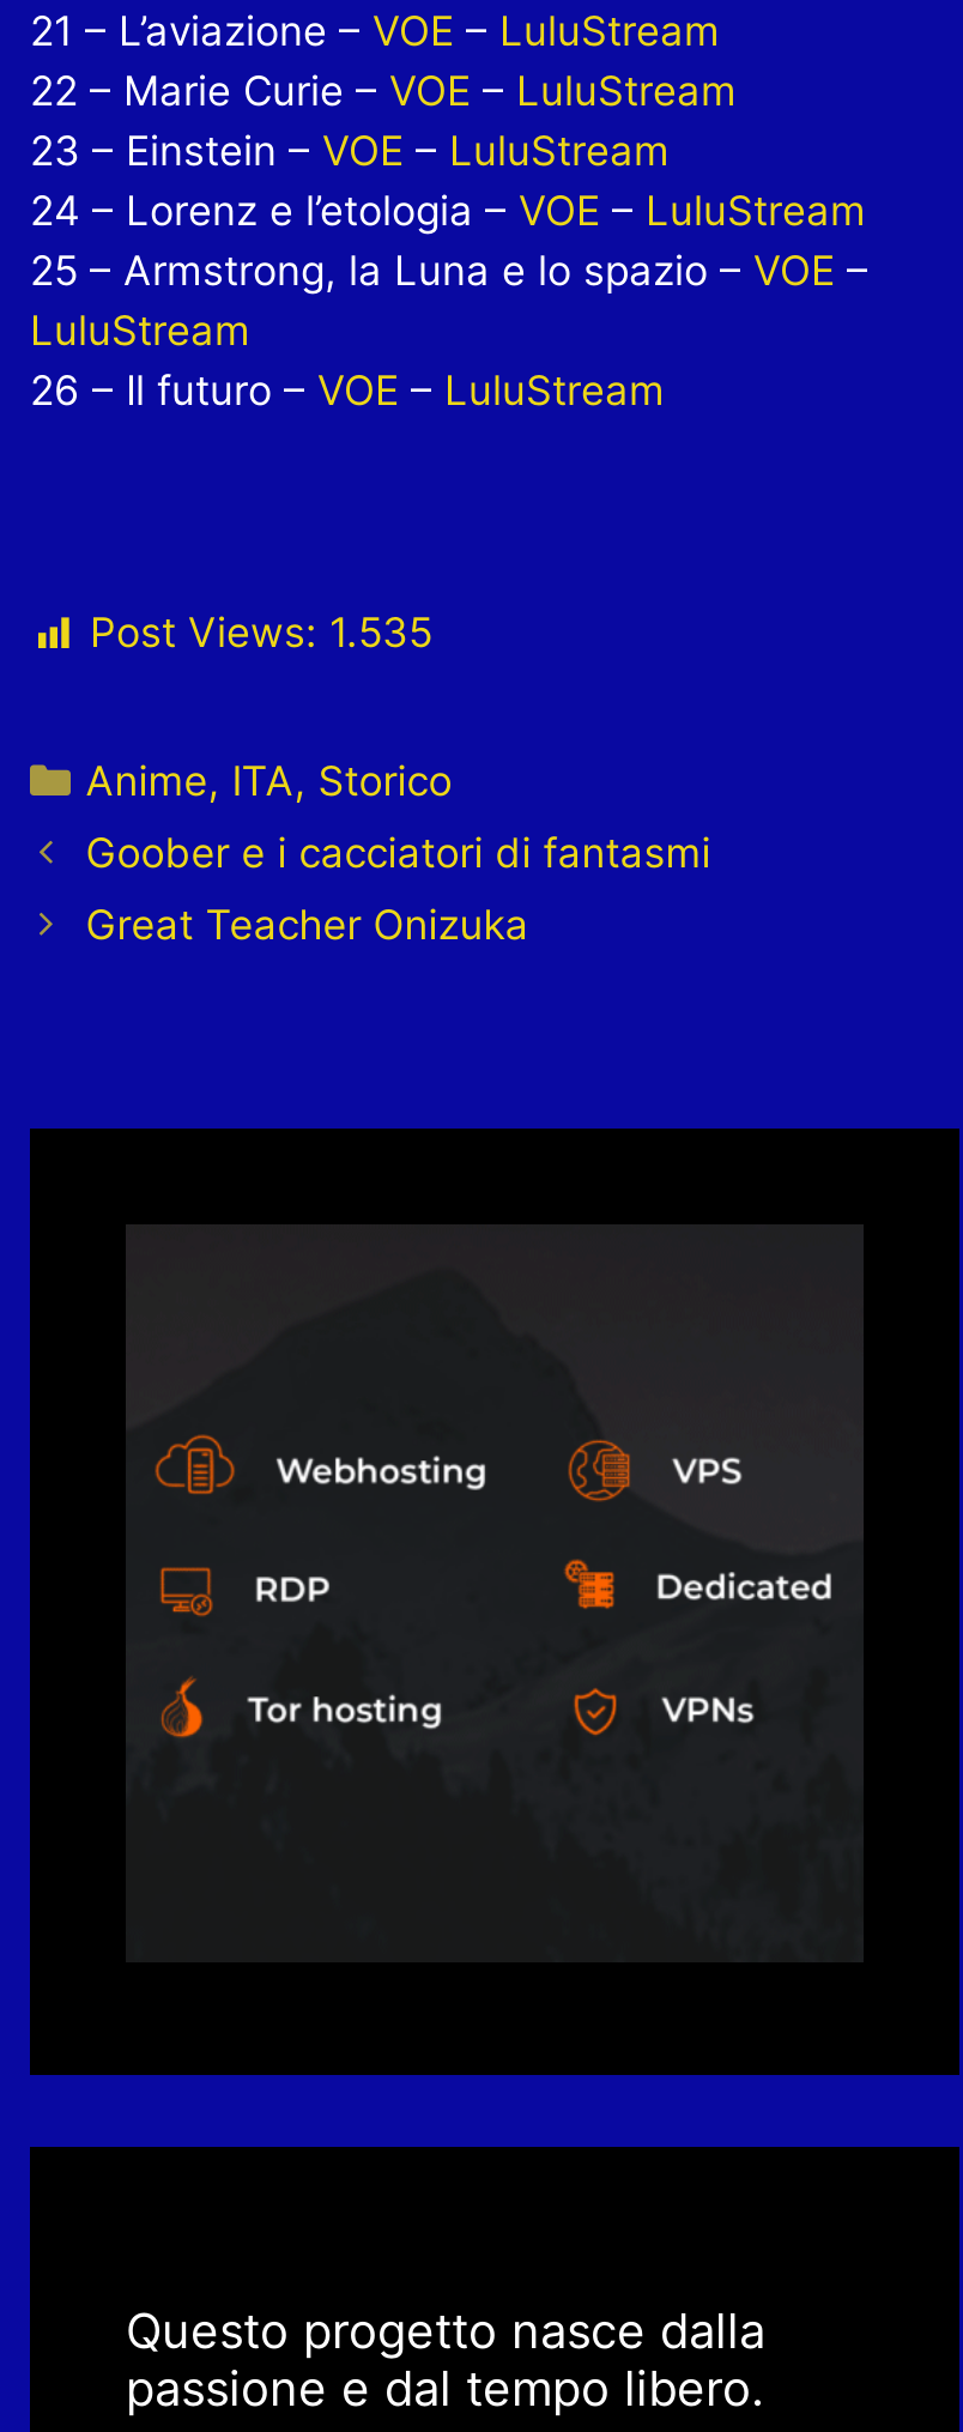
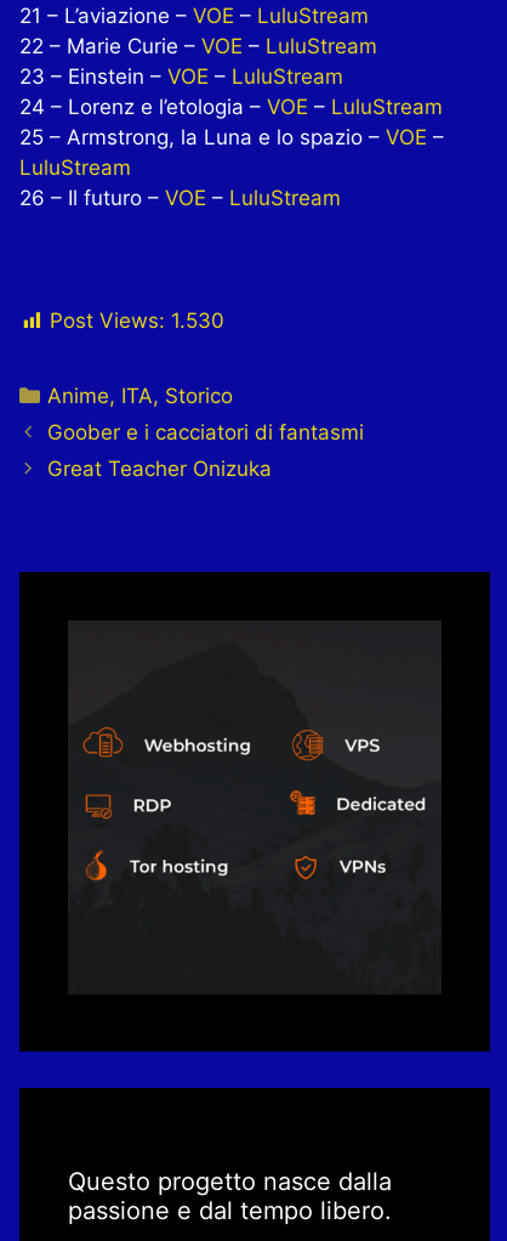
- Post Views: 1.535
+ Post Views: 1.530
